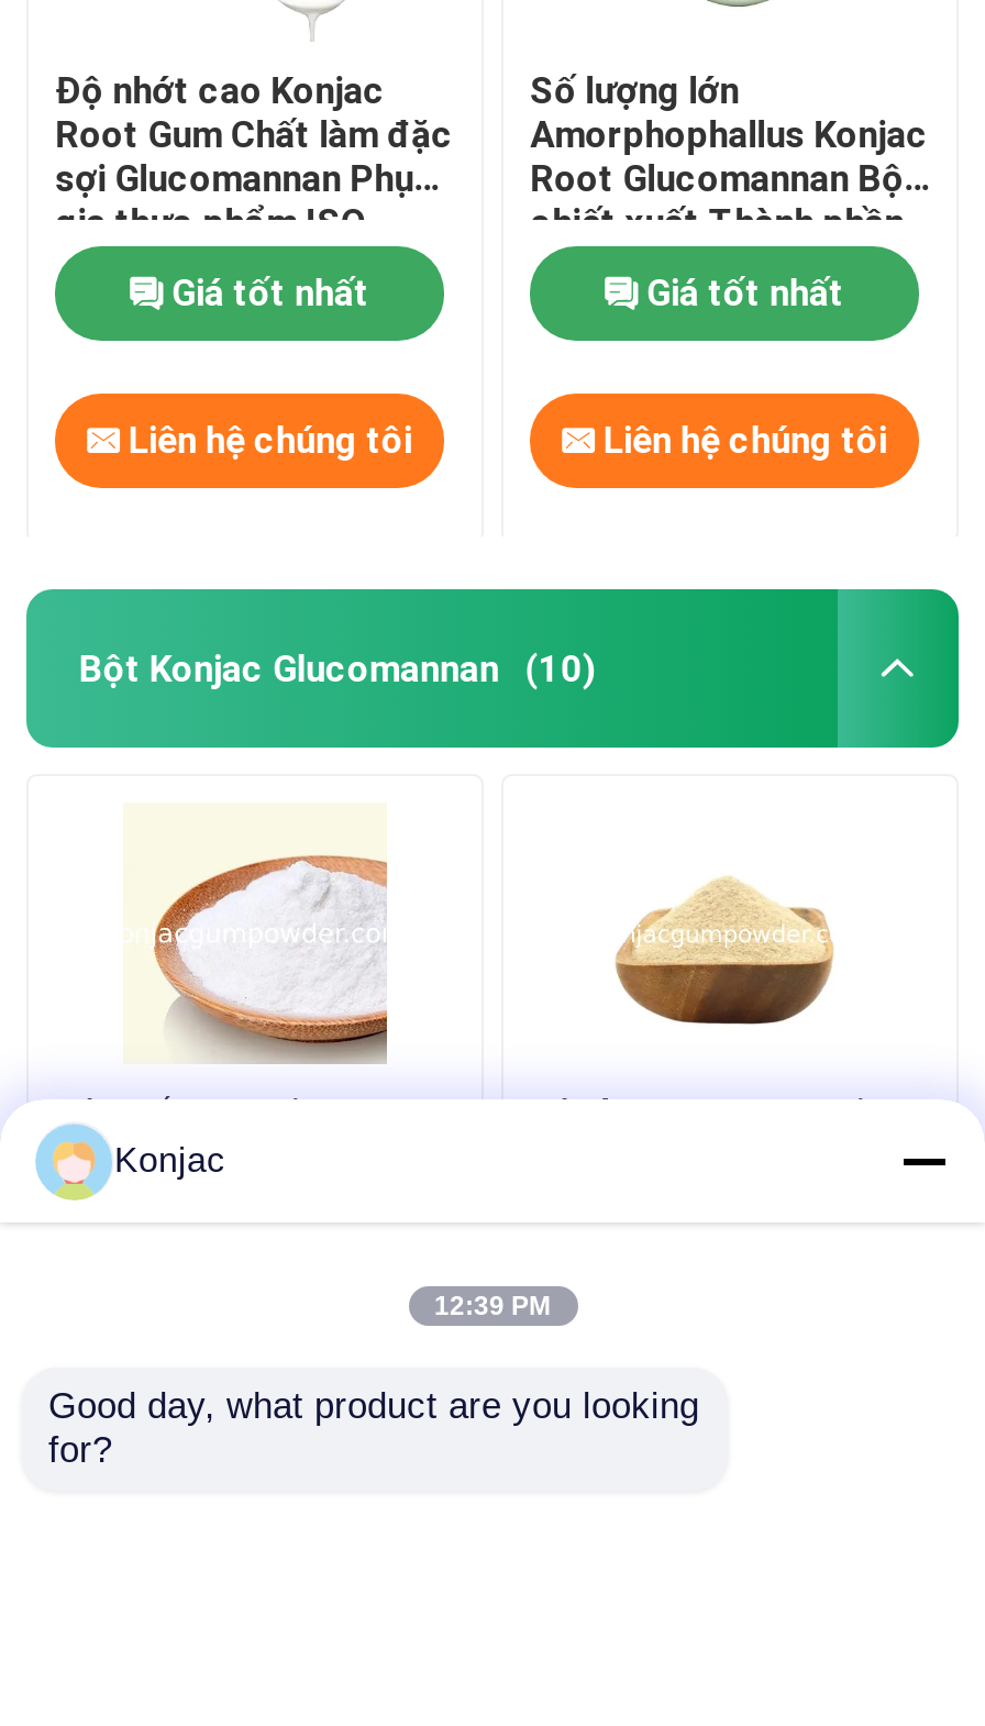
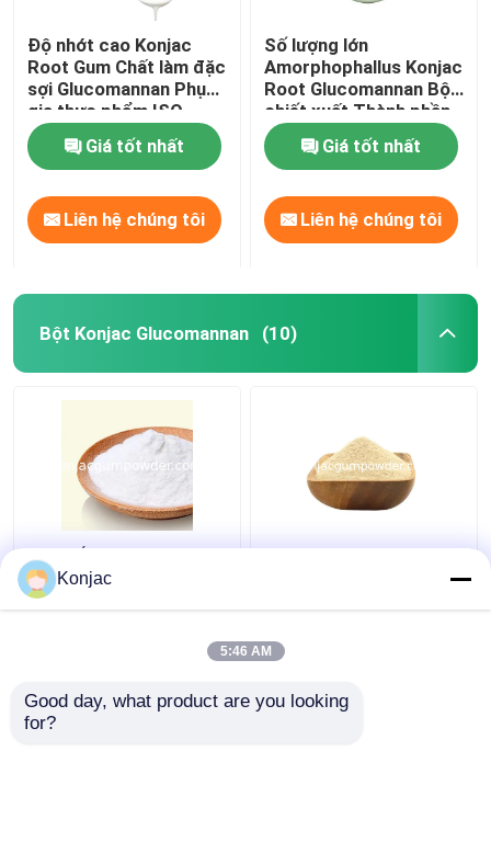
- 12:39 PM
+ 5:46 AM
